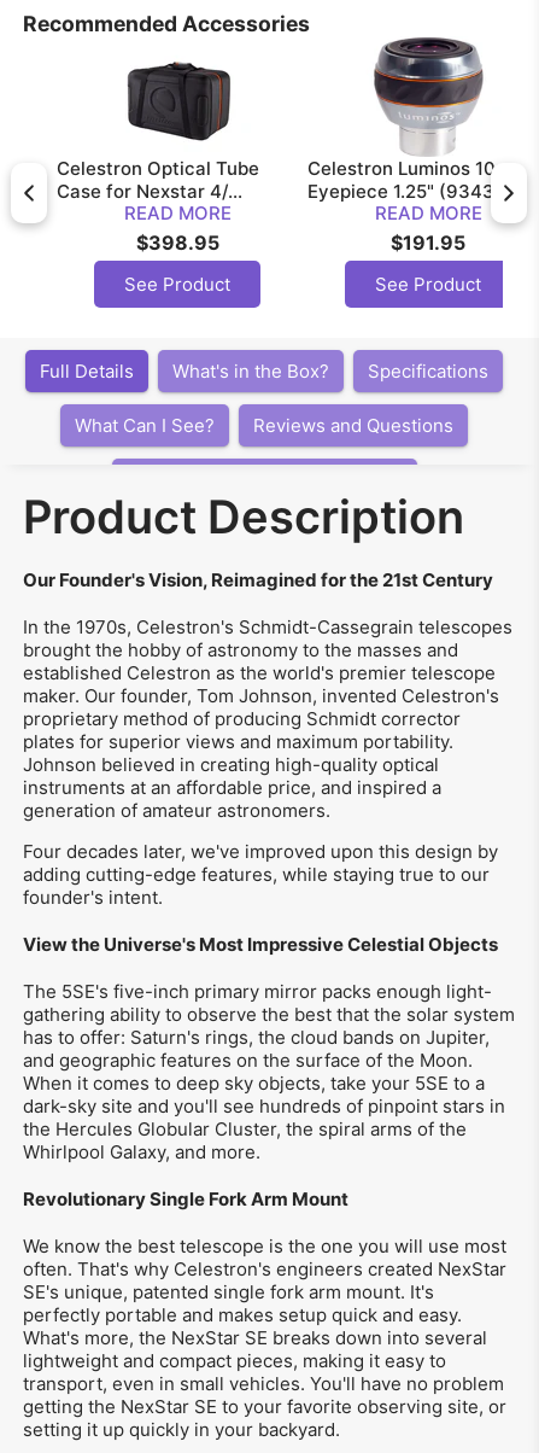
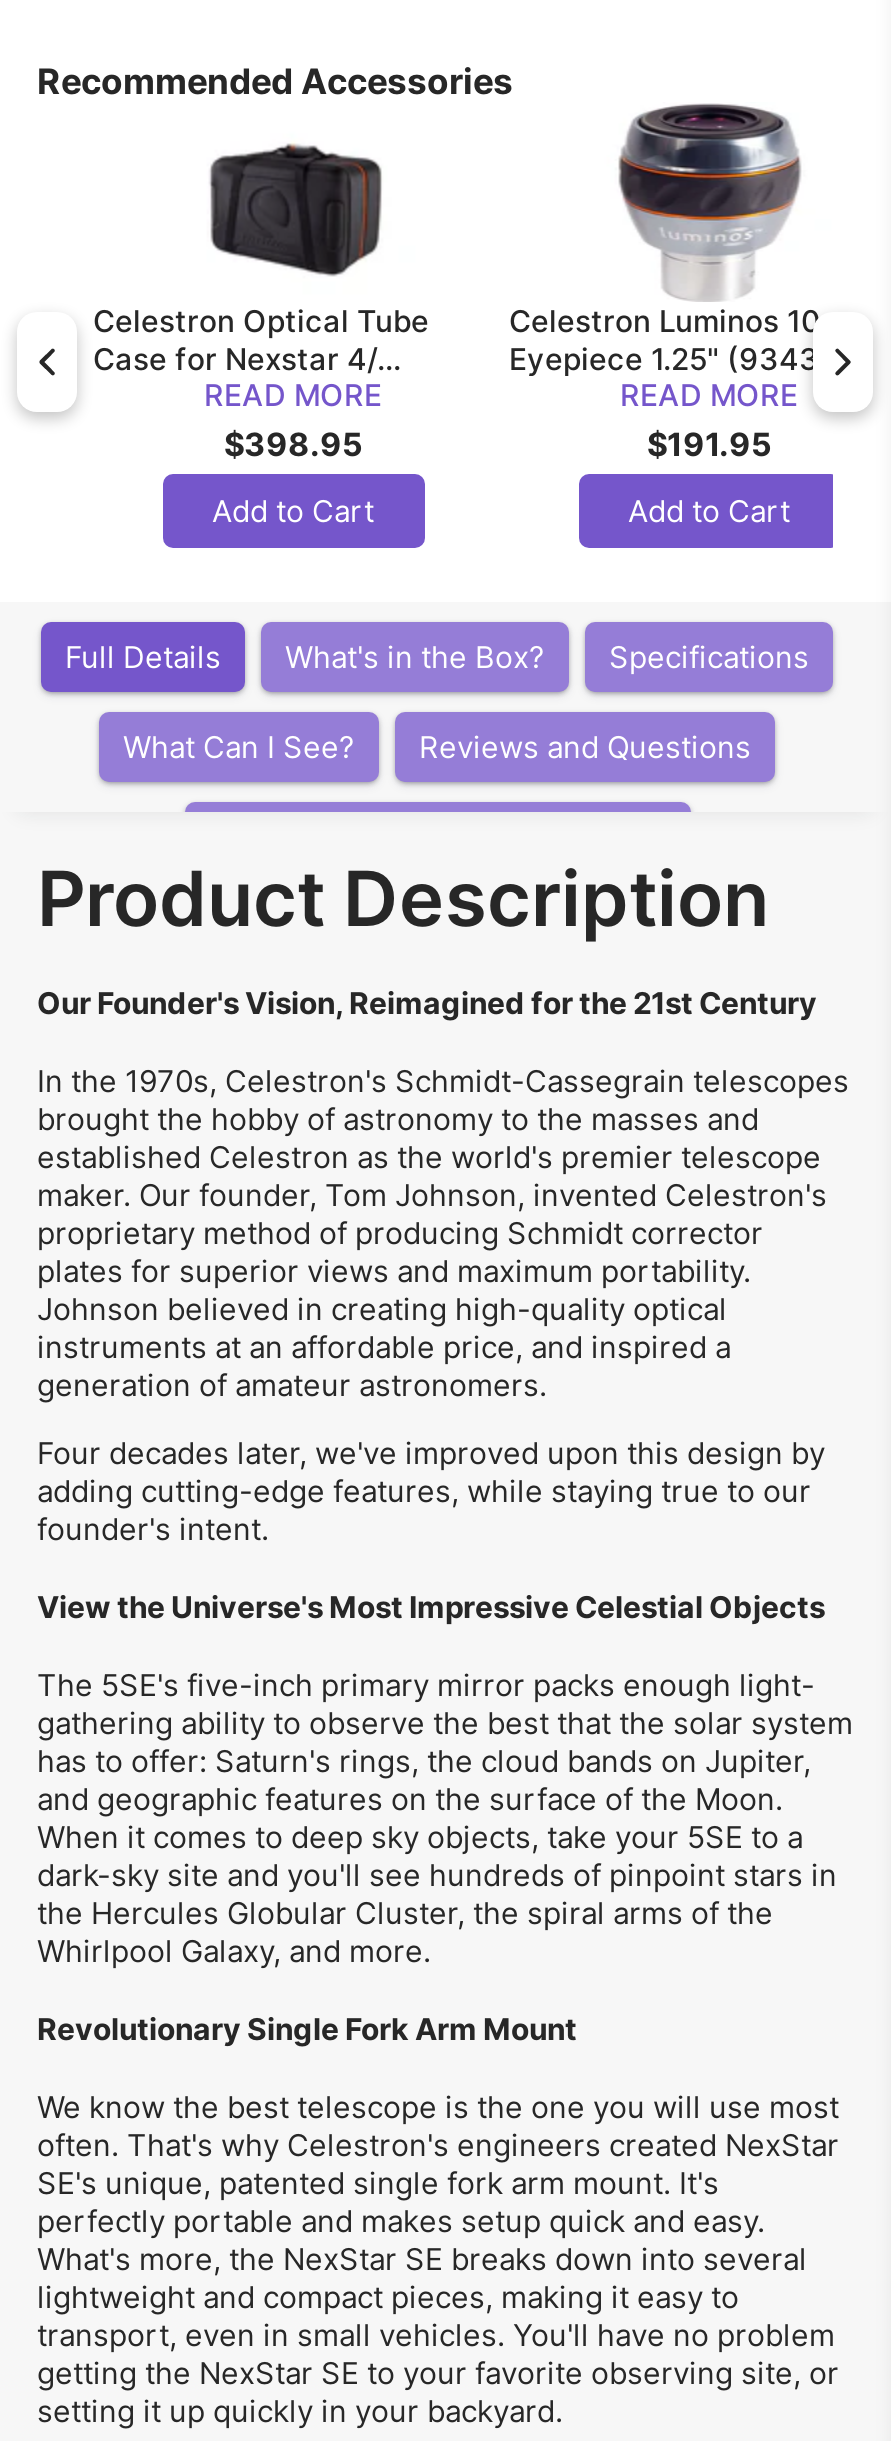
- See Product
+ Add to Cart

- See Product
+ Add to Cart
